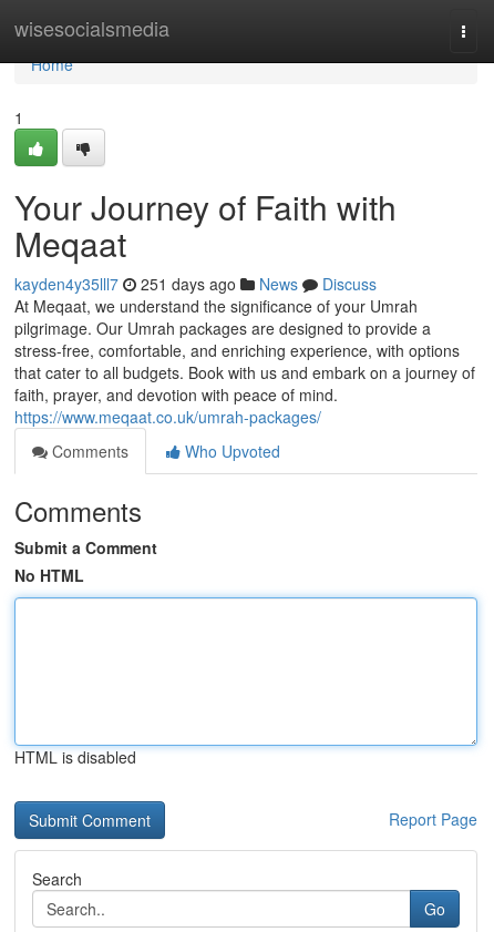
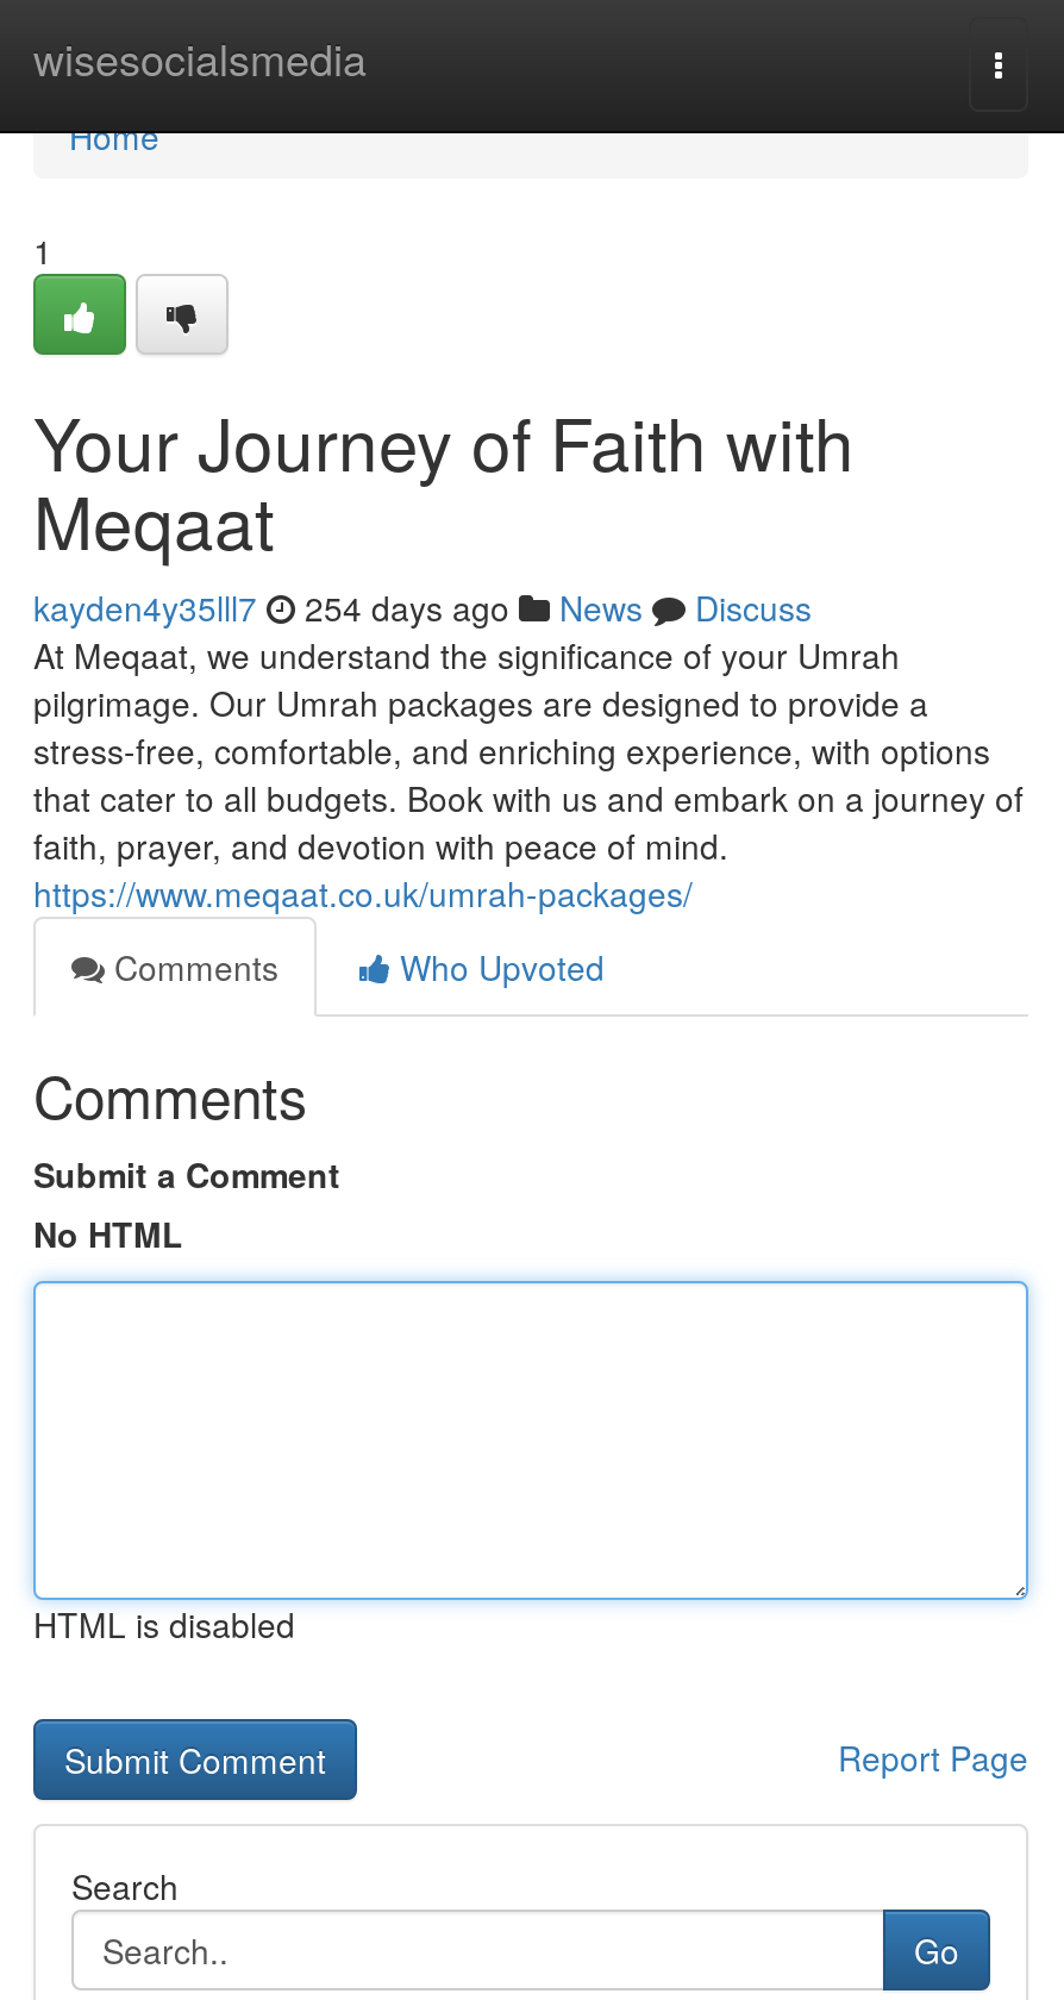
- kayden4y35lll7 251 days ago News Discuss
+ kayden4y35lll7 254 days ago News Discuss
